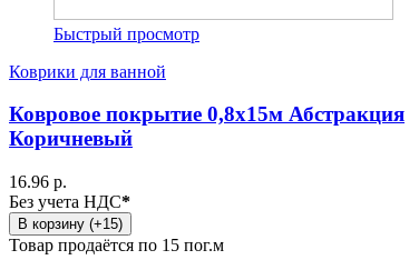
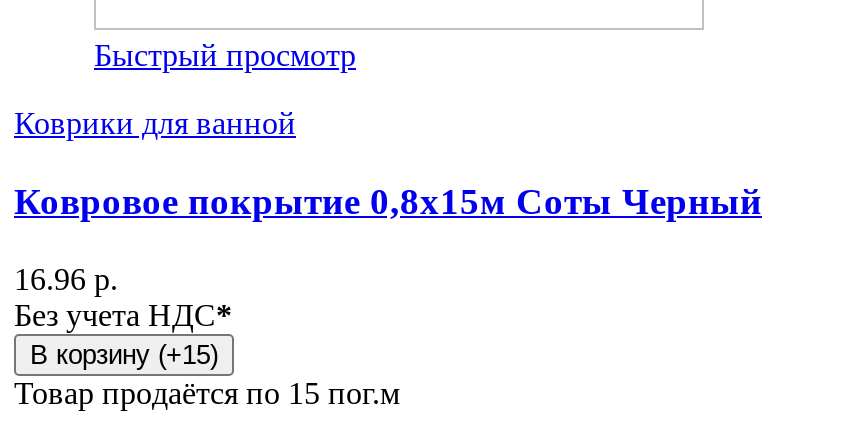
- Ковровое покрытие 0,8х15м Абстракция
- Коричневый
+ Ковровое покрытие 0,8х15м Соты Черный
